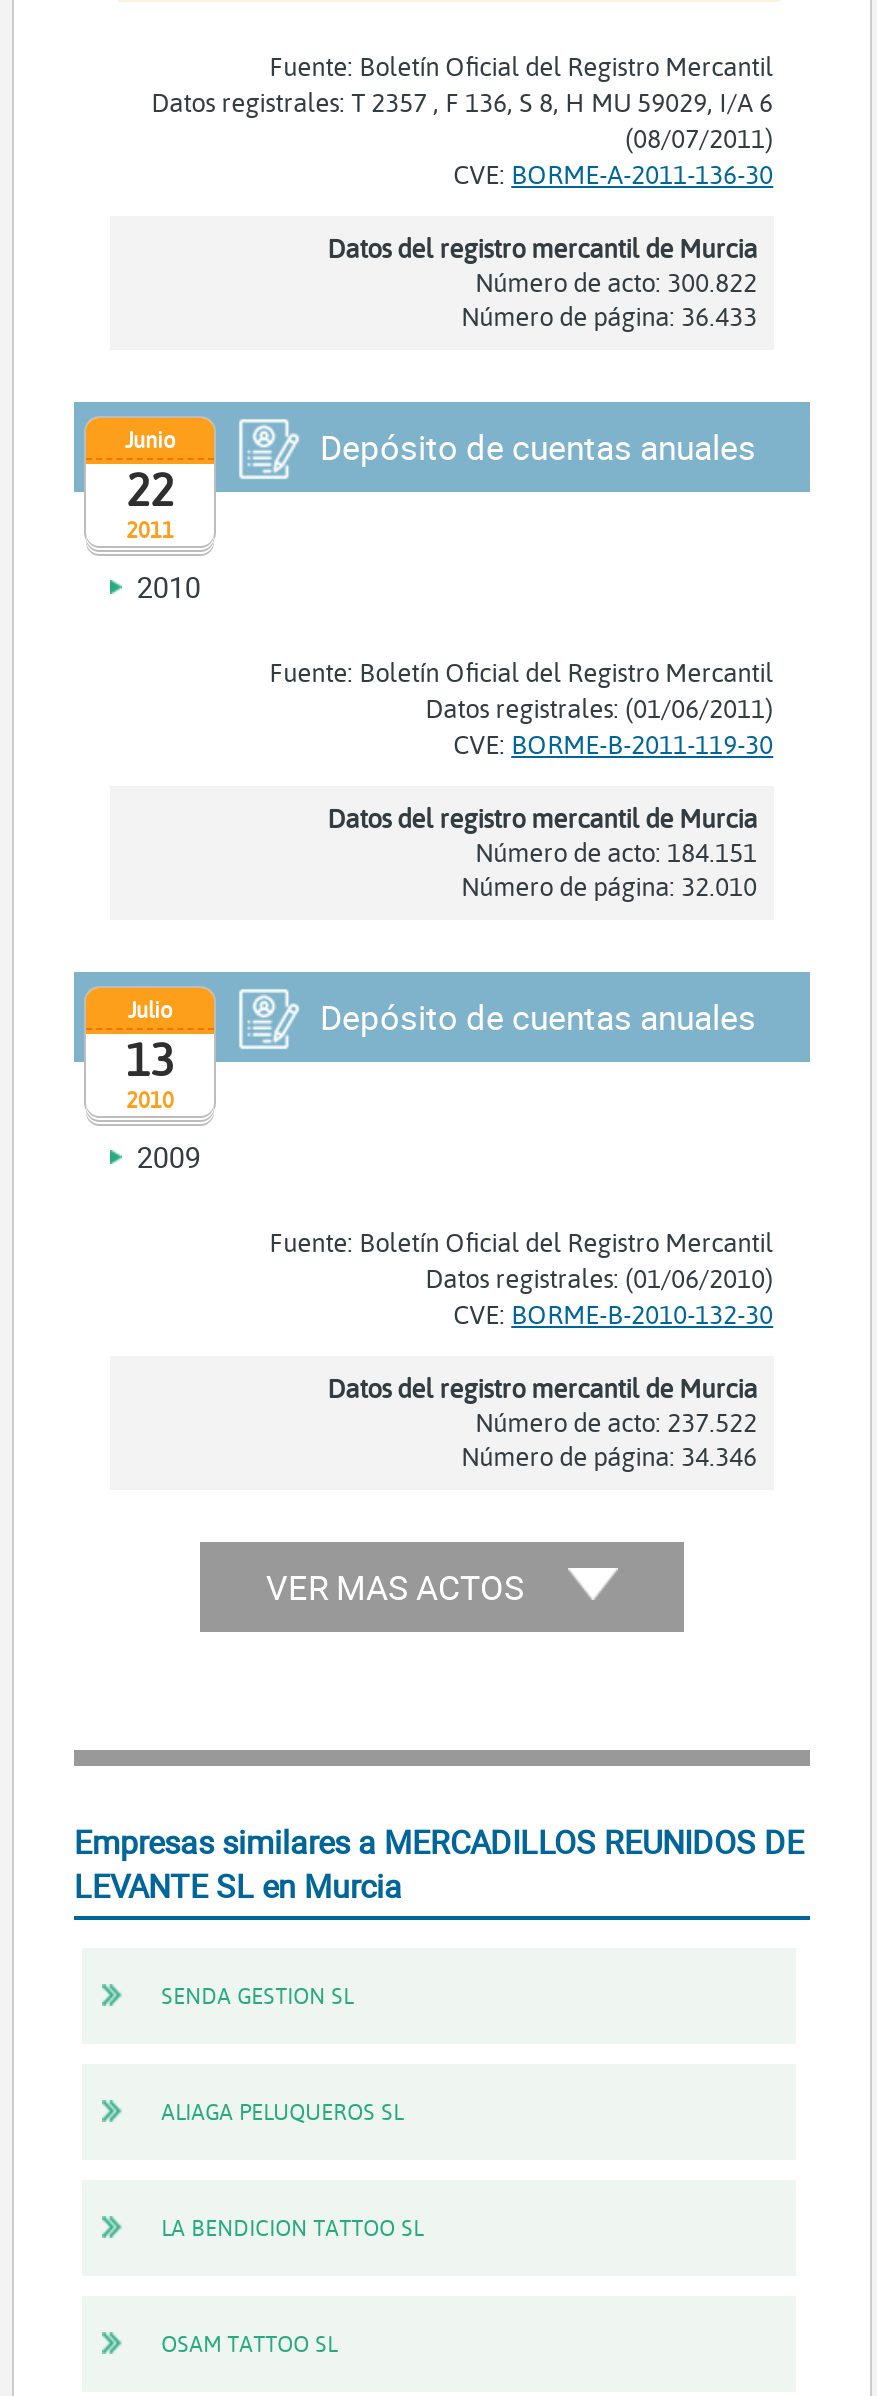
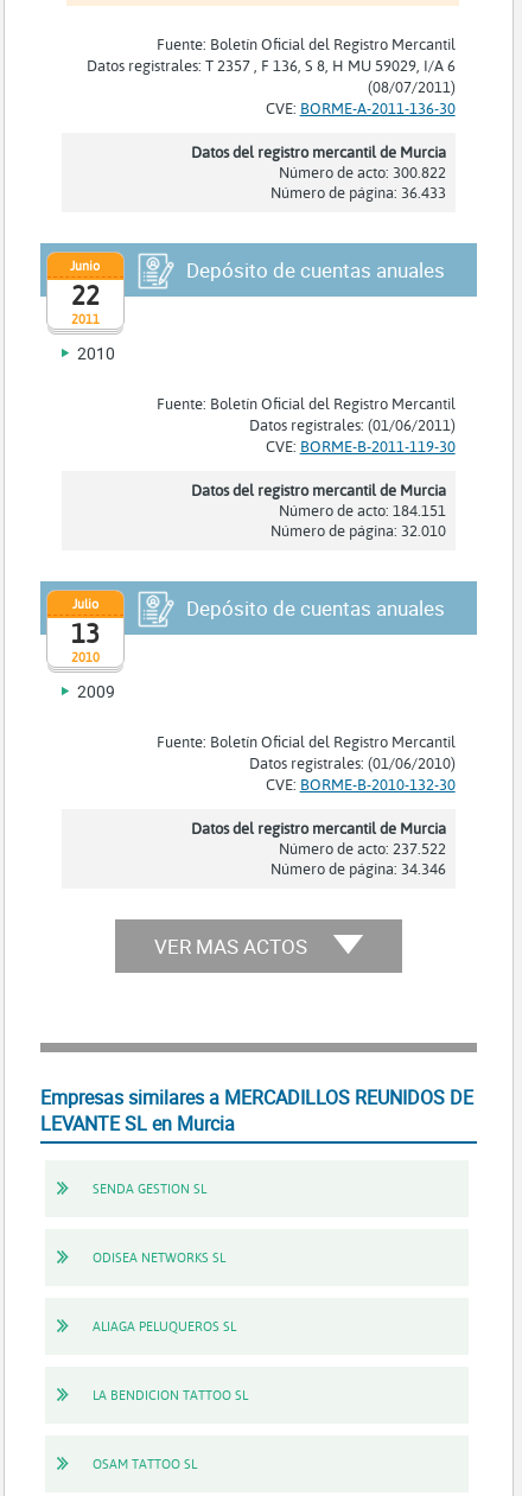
+ ODISEA NETWORKS SL
